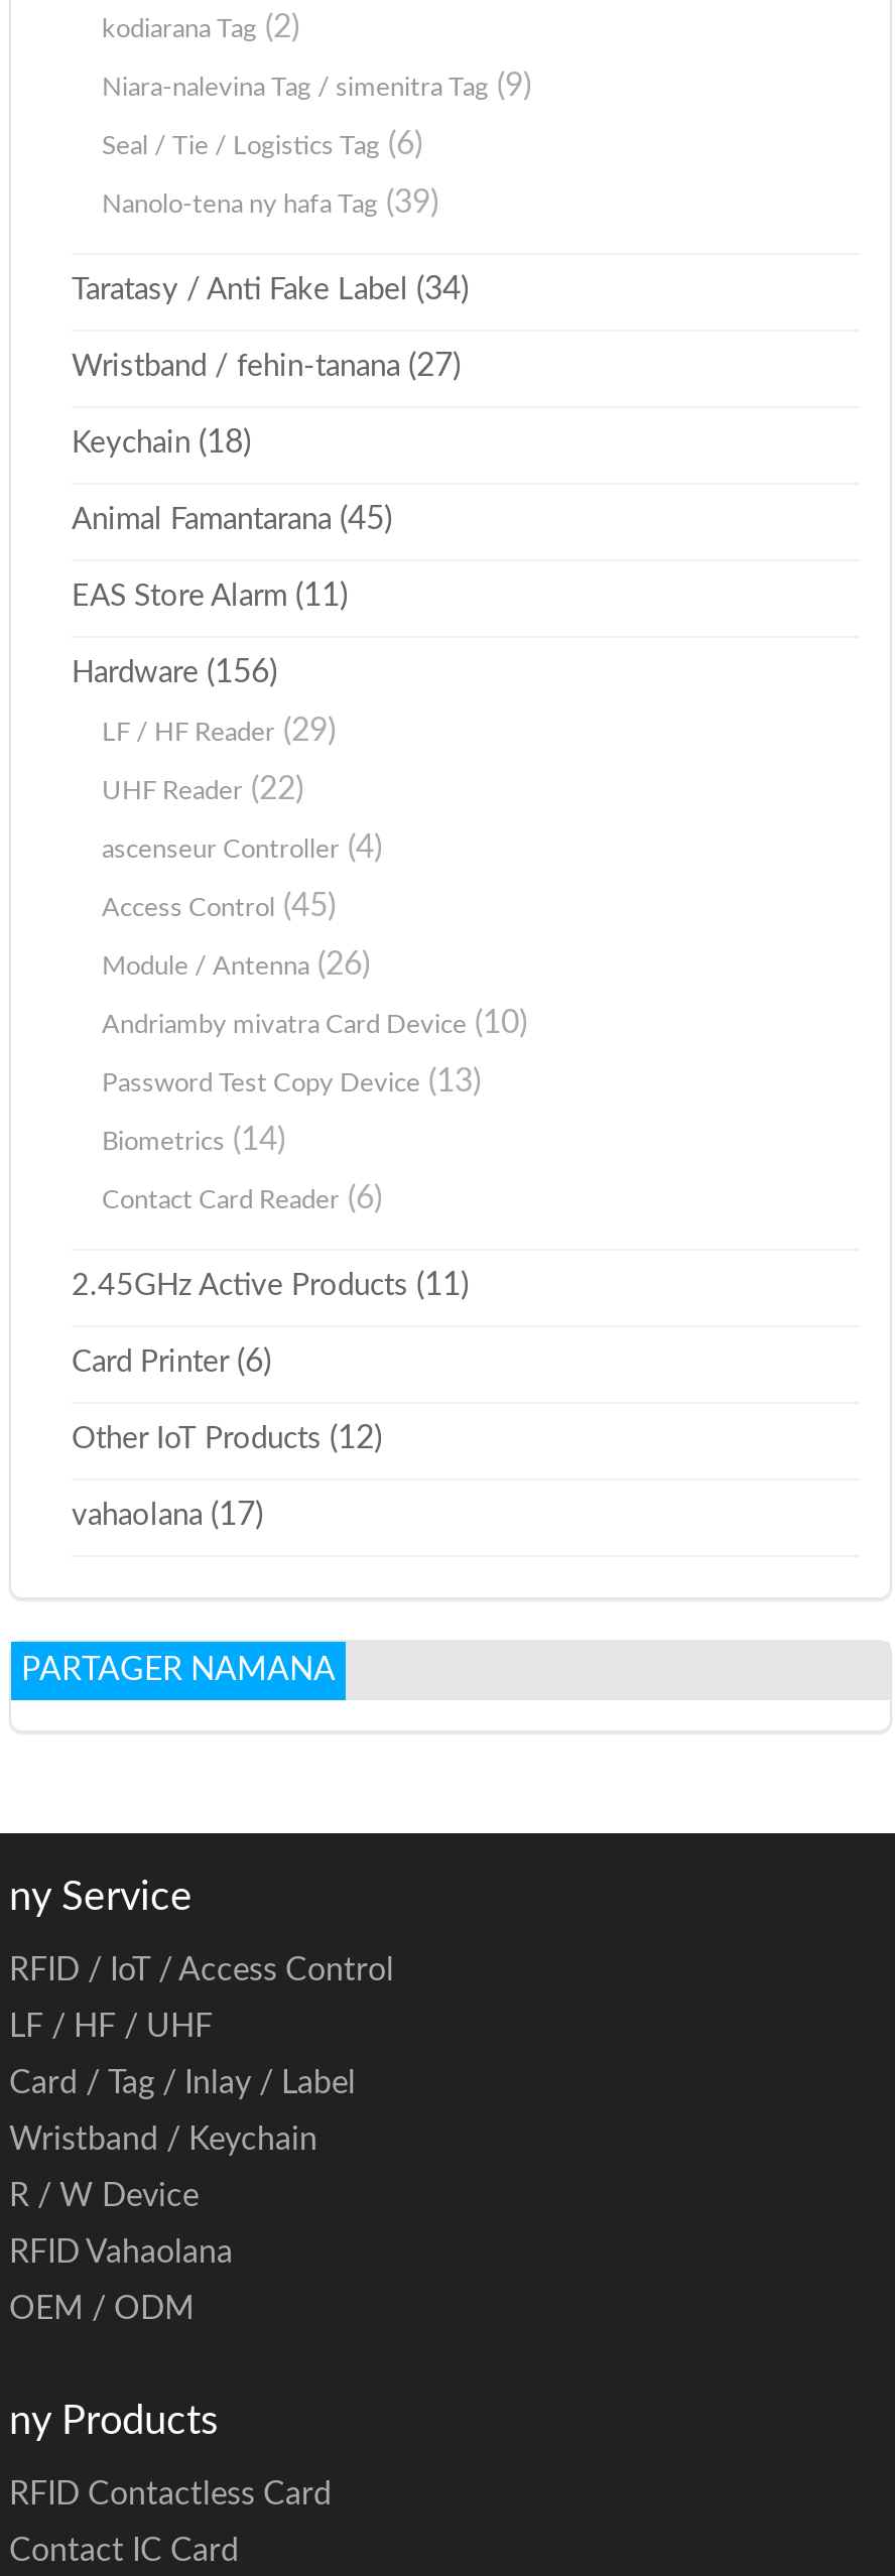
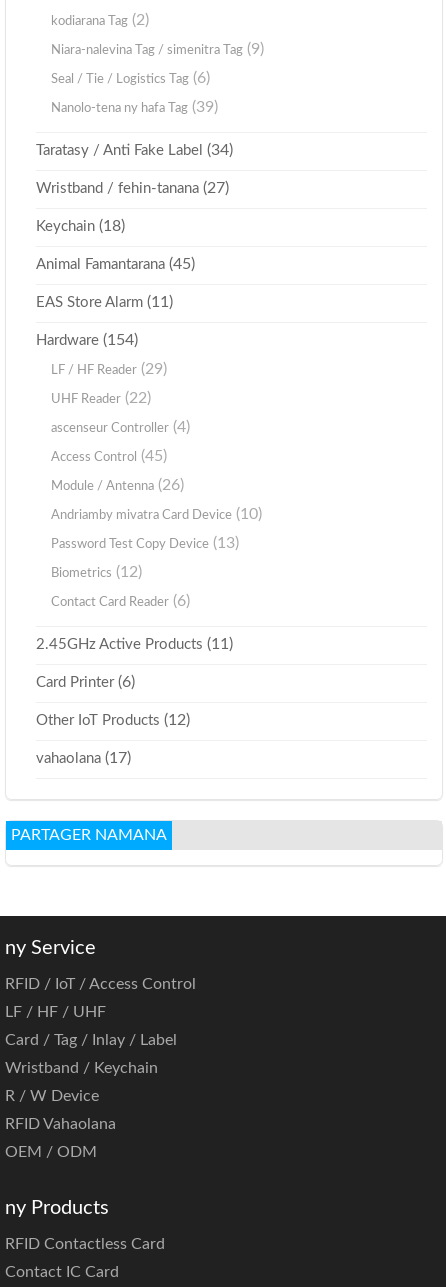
- Hardware (156)
+ Hardware (154)

- Biometrics (14)
+ Biometrics (12)
